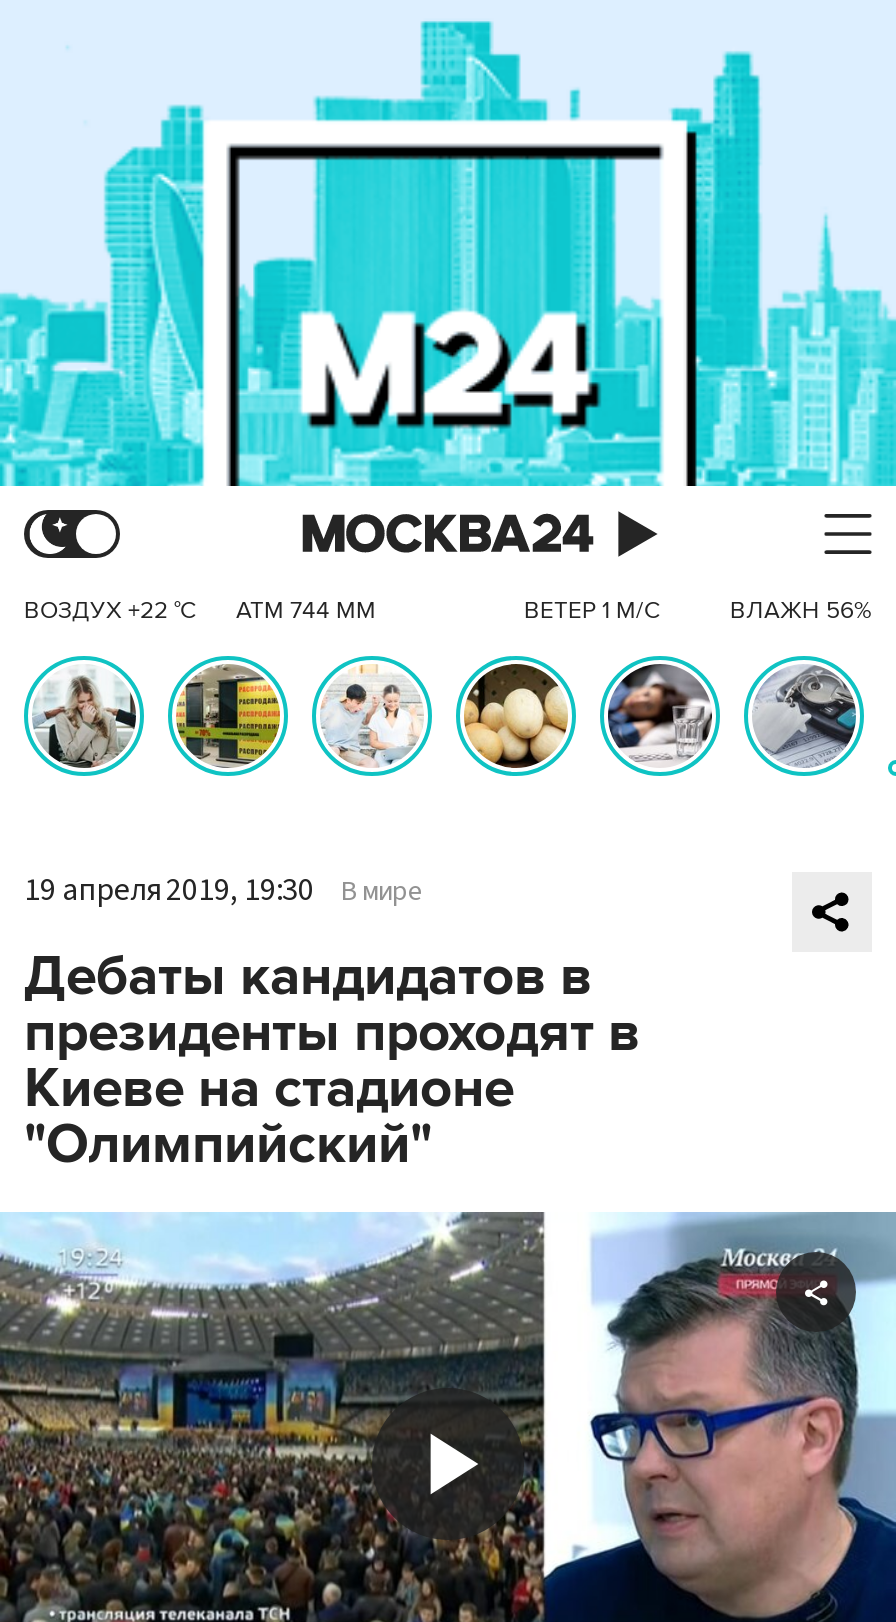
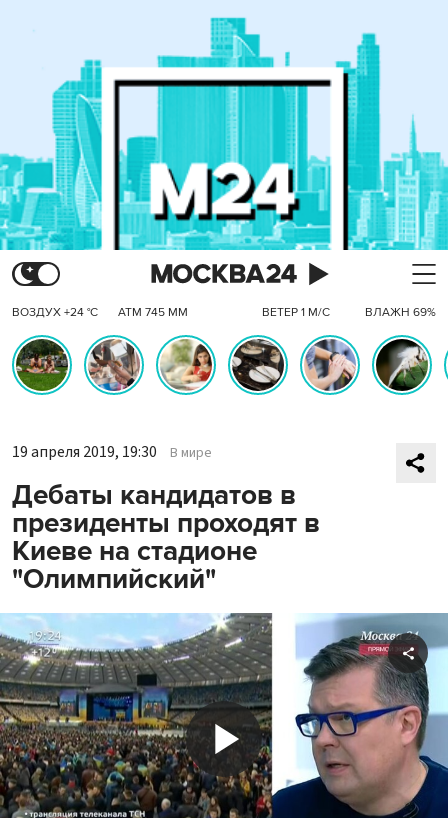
- ВОЗДУХ +22 °C
+ ВОЗДУХ +24 °C

- АТМ 744 ММ
+ АТМ 745 ММ

- ВЛАЖН 56%
+ ВЛАЖН 69%

- [image]
+ [image]

- [image]
+ [image]

- [image]
+ [image]

- [image]
+ [image]

- [image]
+ [image]

- [image]
+ [image]
